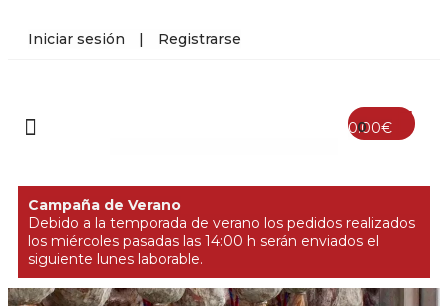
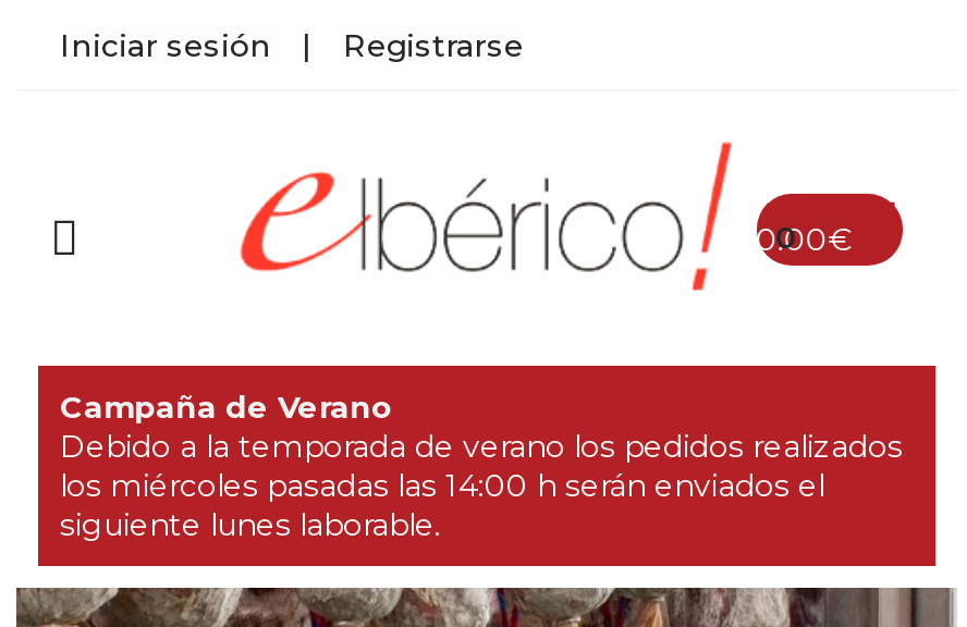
+ [image]
